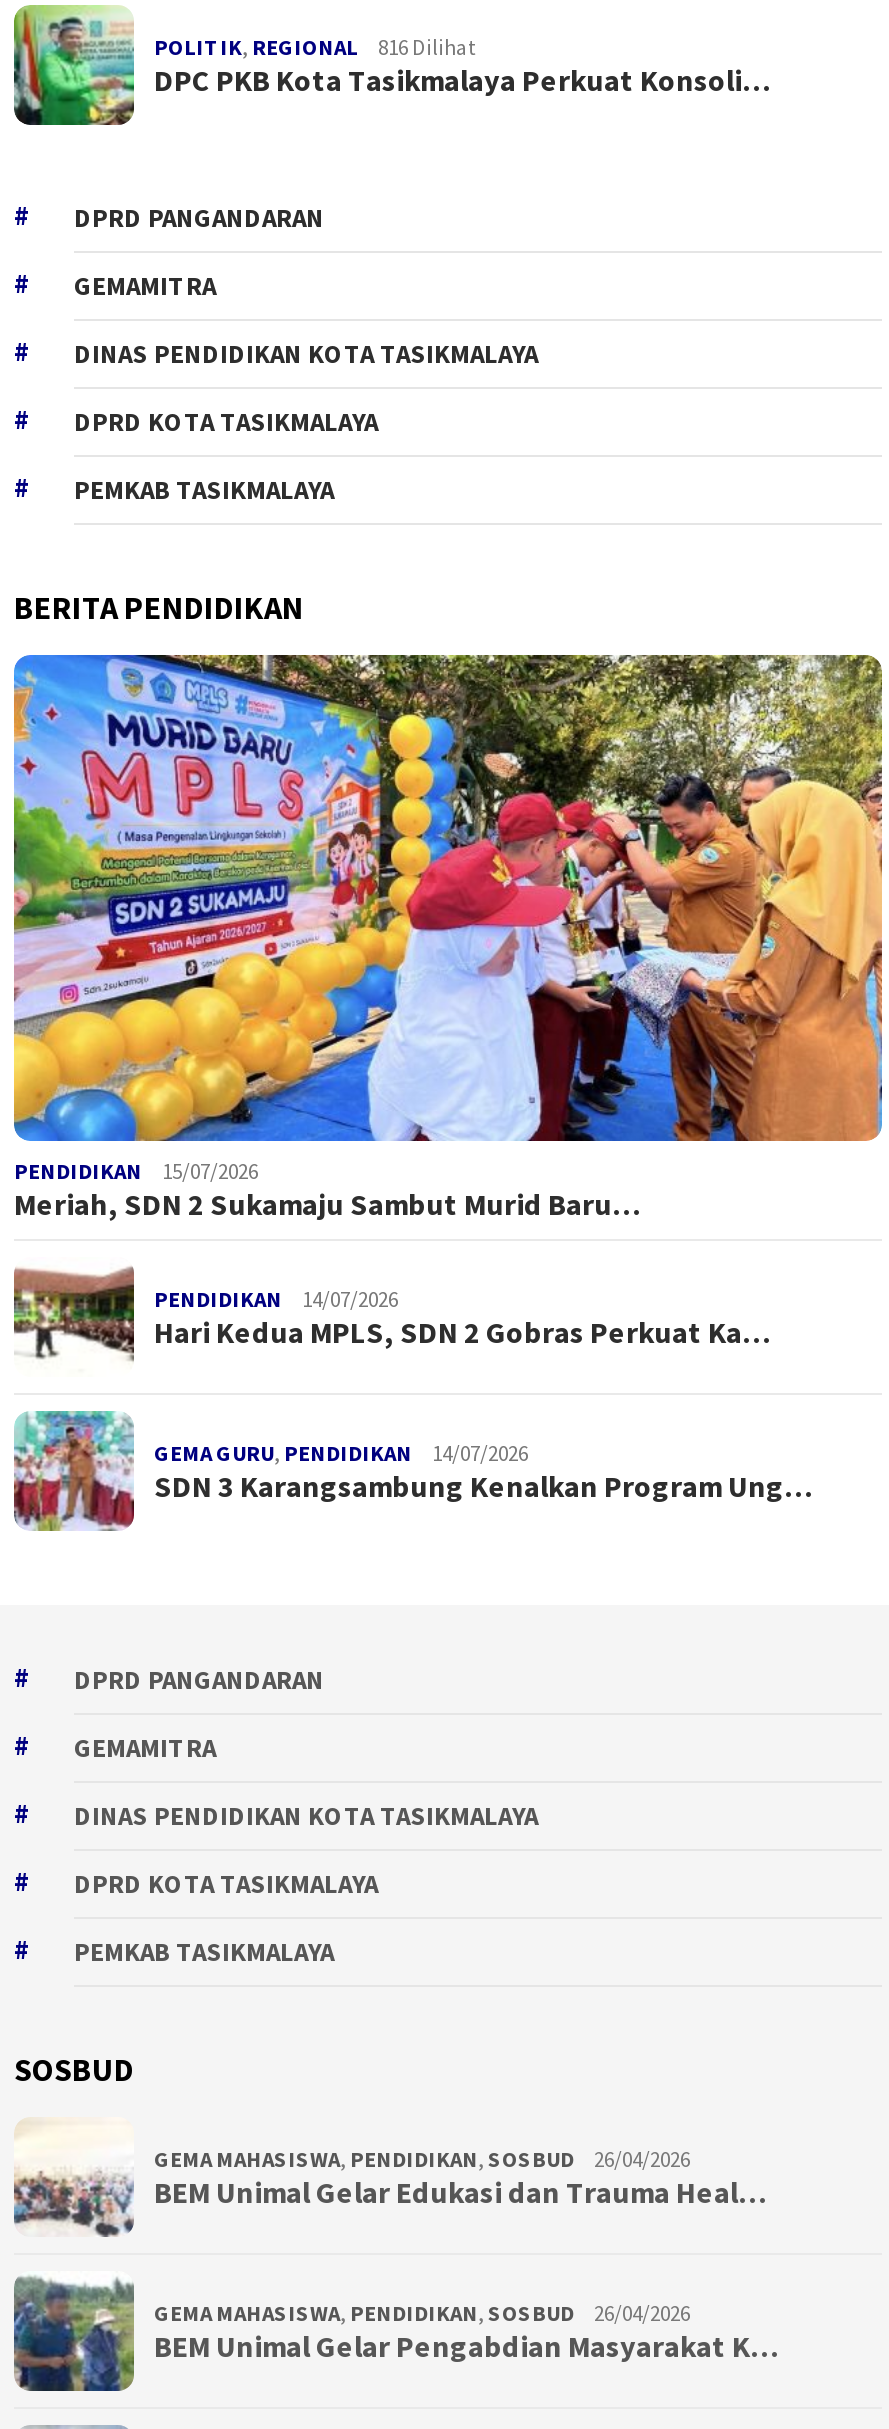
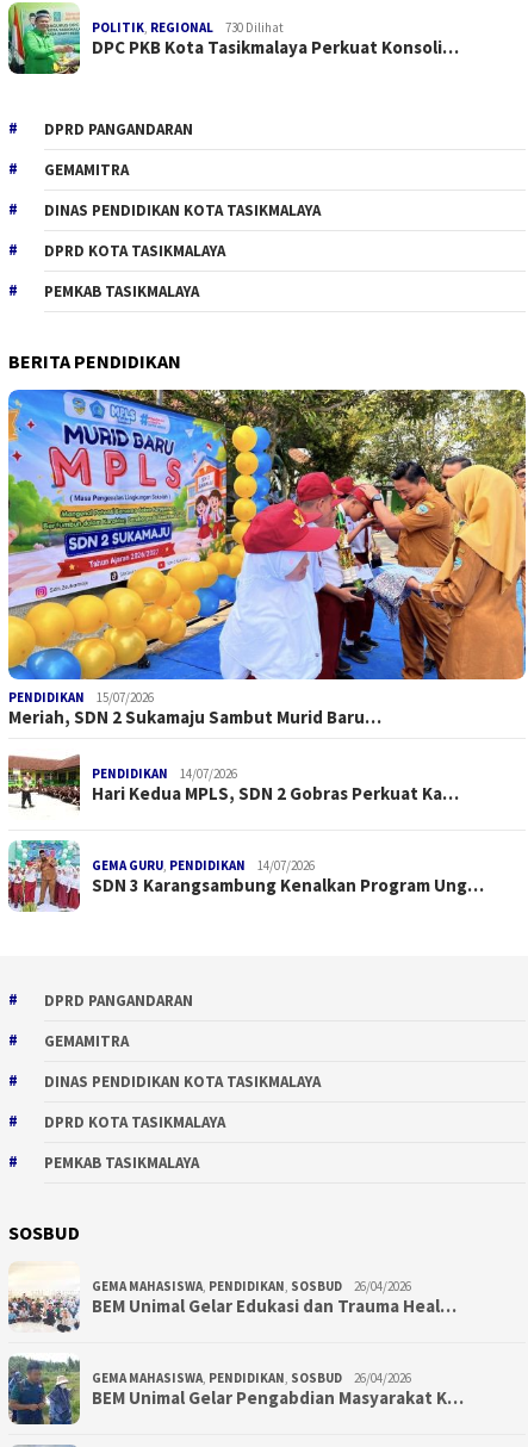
- POLITIK, REGIONAL 816 Dilihat
+ POLITIK, REGIONAL 730 Dilihat
